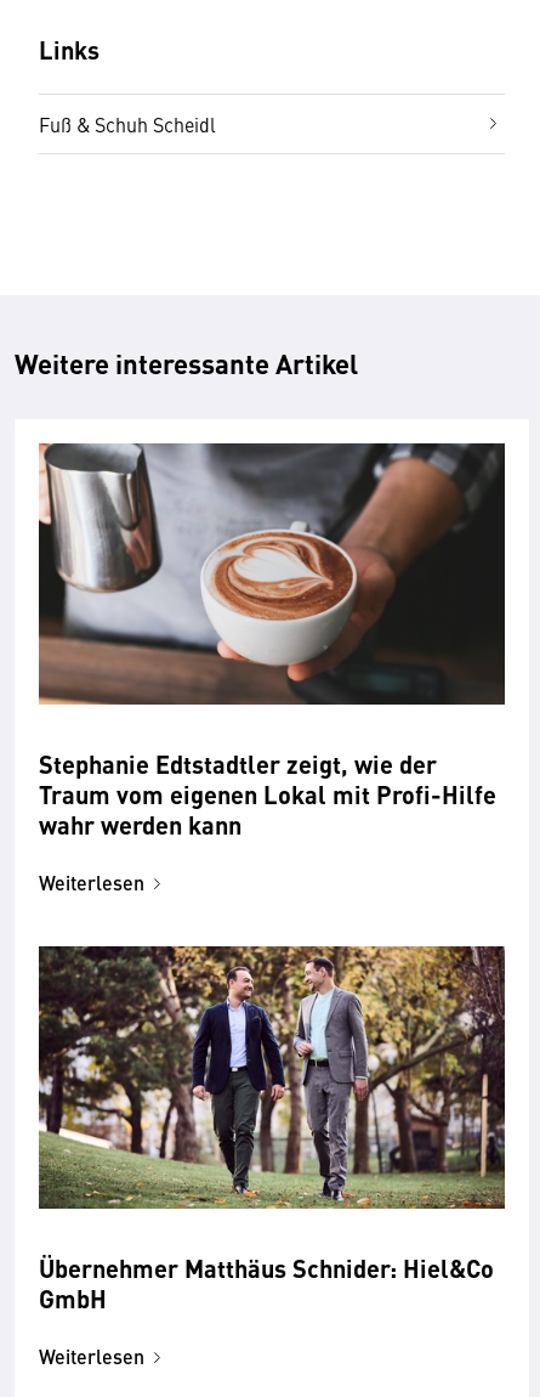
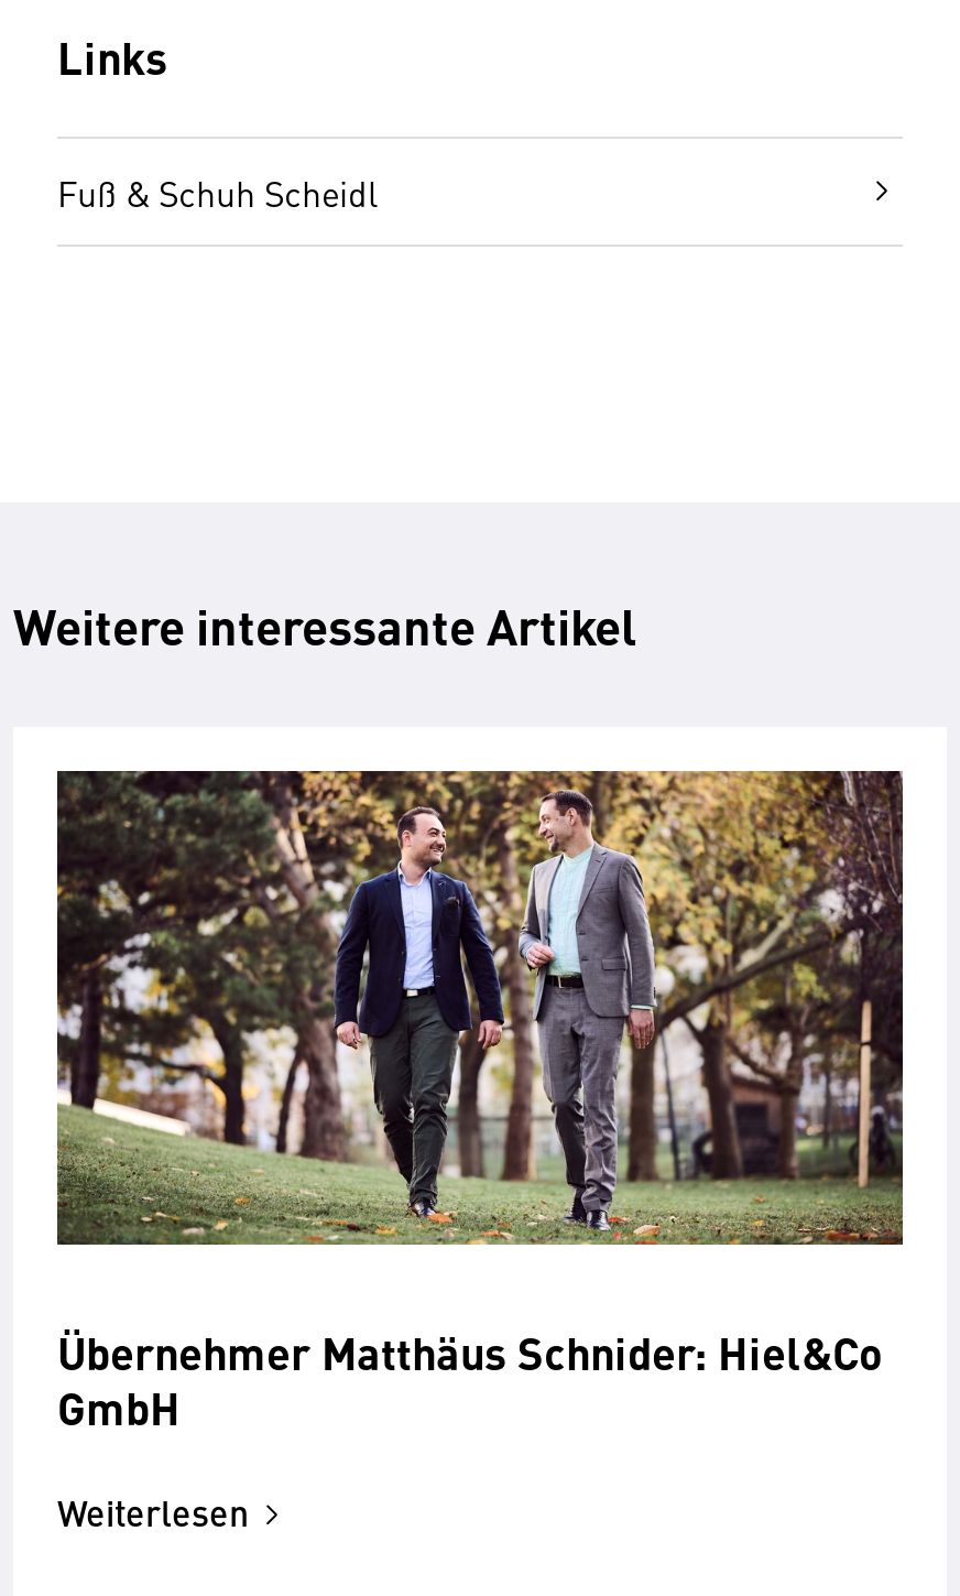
- [image]
- Stephanie Edtstadtler zeigt, wie der
- Traum vom eigenen Lokal mit Profi-Hilfe
- wahr werden kann
- Weiterlesen
